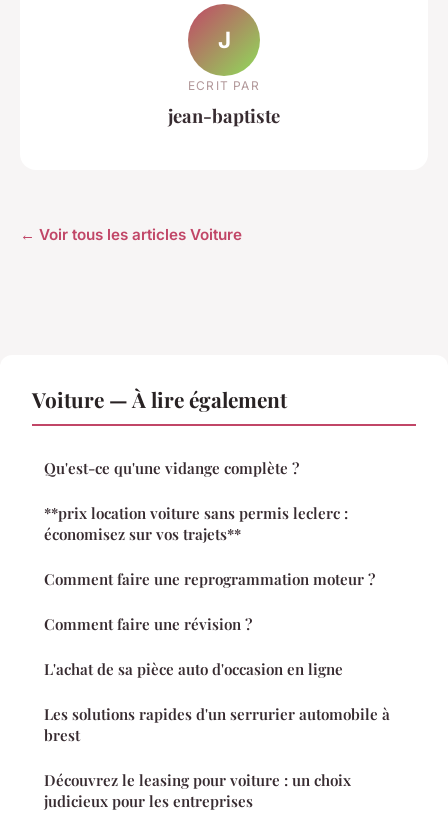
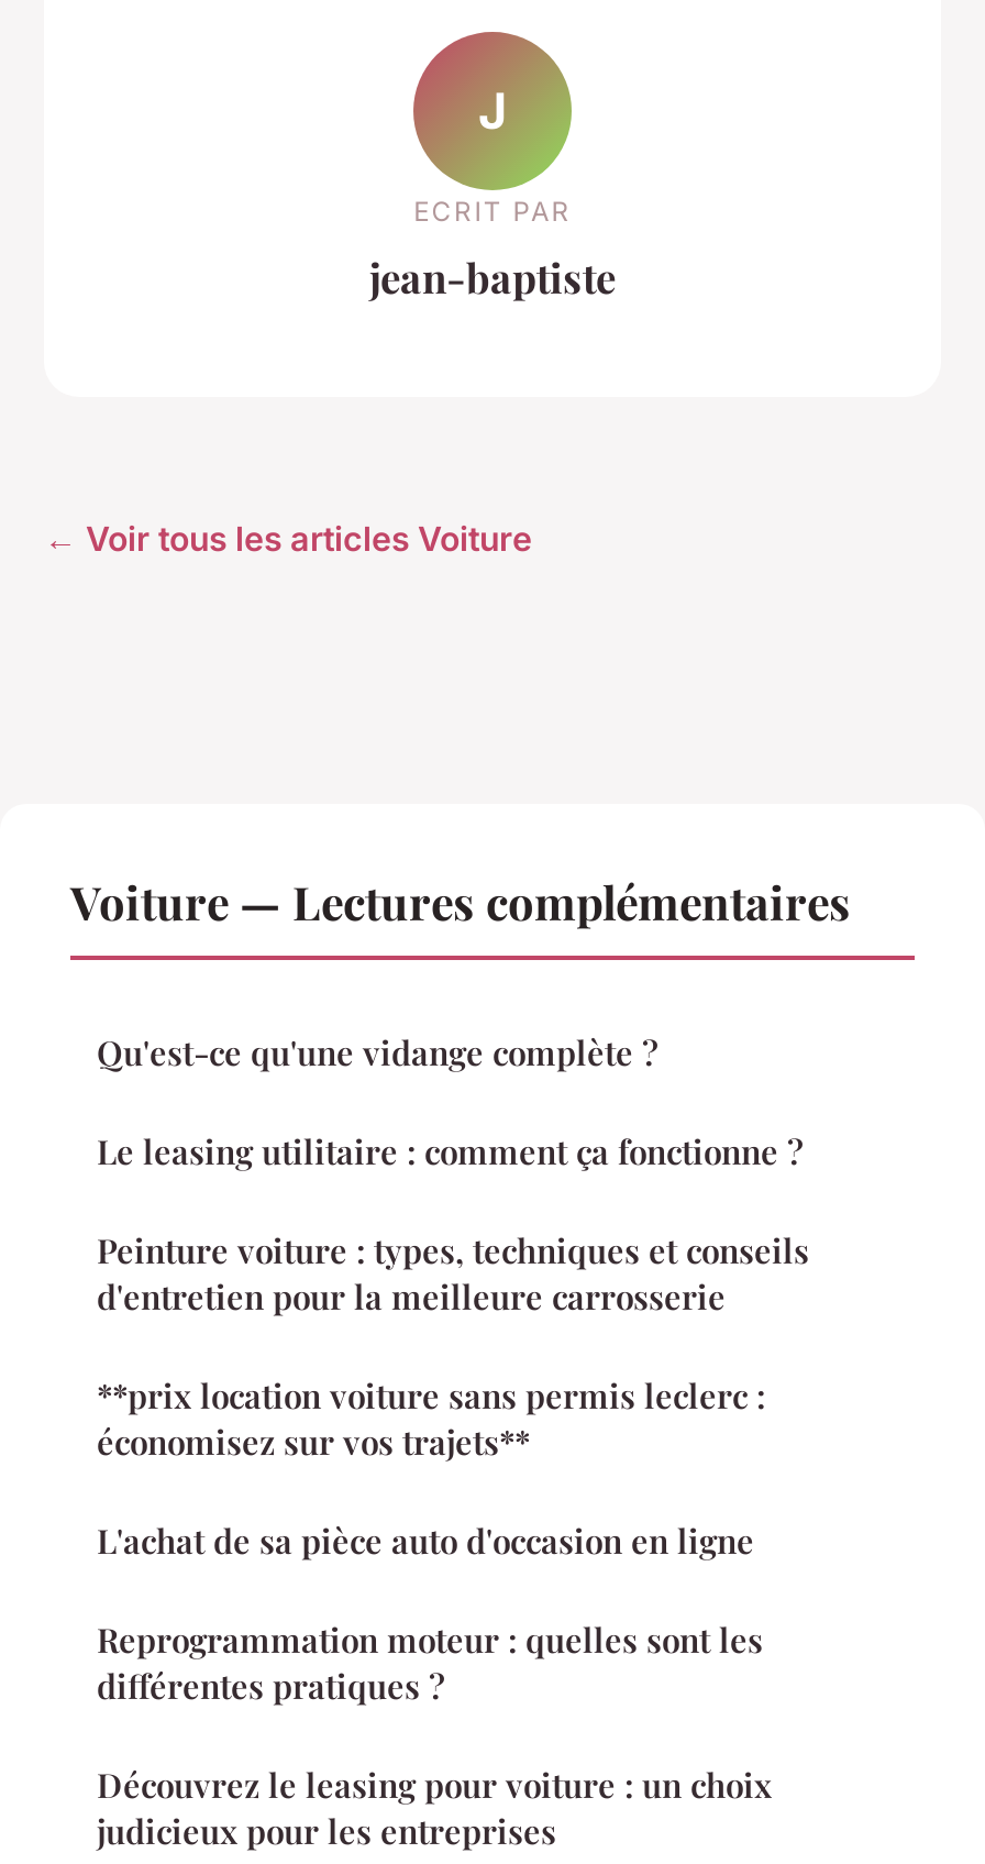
- Voiture — À lire également
+ Voiture — Lectures complémentaires

+ Le leasing utilitaire : comment ça fonctionne ?
+ Peinture voiture : types, techniques et conseils
+ d'entretien pour la meilleure carrosserie

moved down: **prix location voiture sans permis leclerc : | économisez sur vos trajets**

- Comment faire une reprogrammation moteur ?
- Comment faire une révision ?

- Les solutions rapides d'un serrurier automobile à
- brest
+ Reprogrammation moteur : quelles sont les
+ différentes pratiques ?
